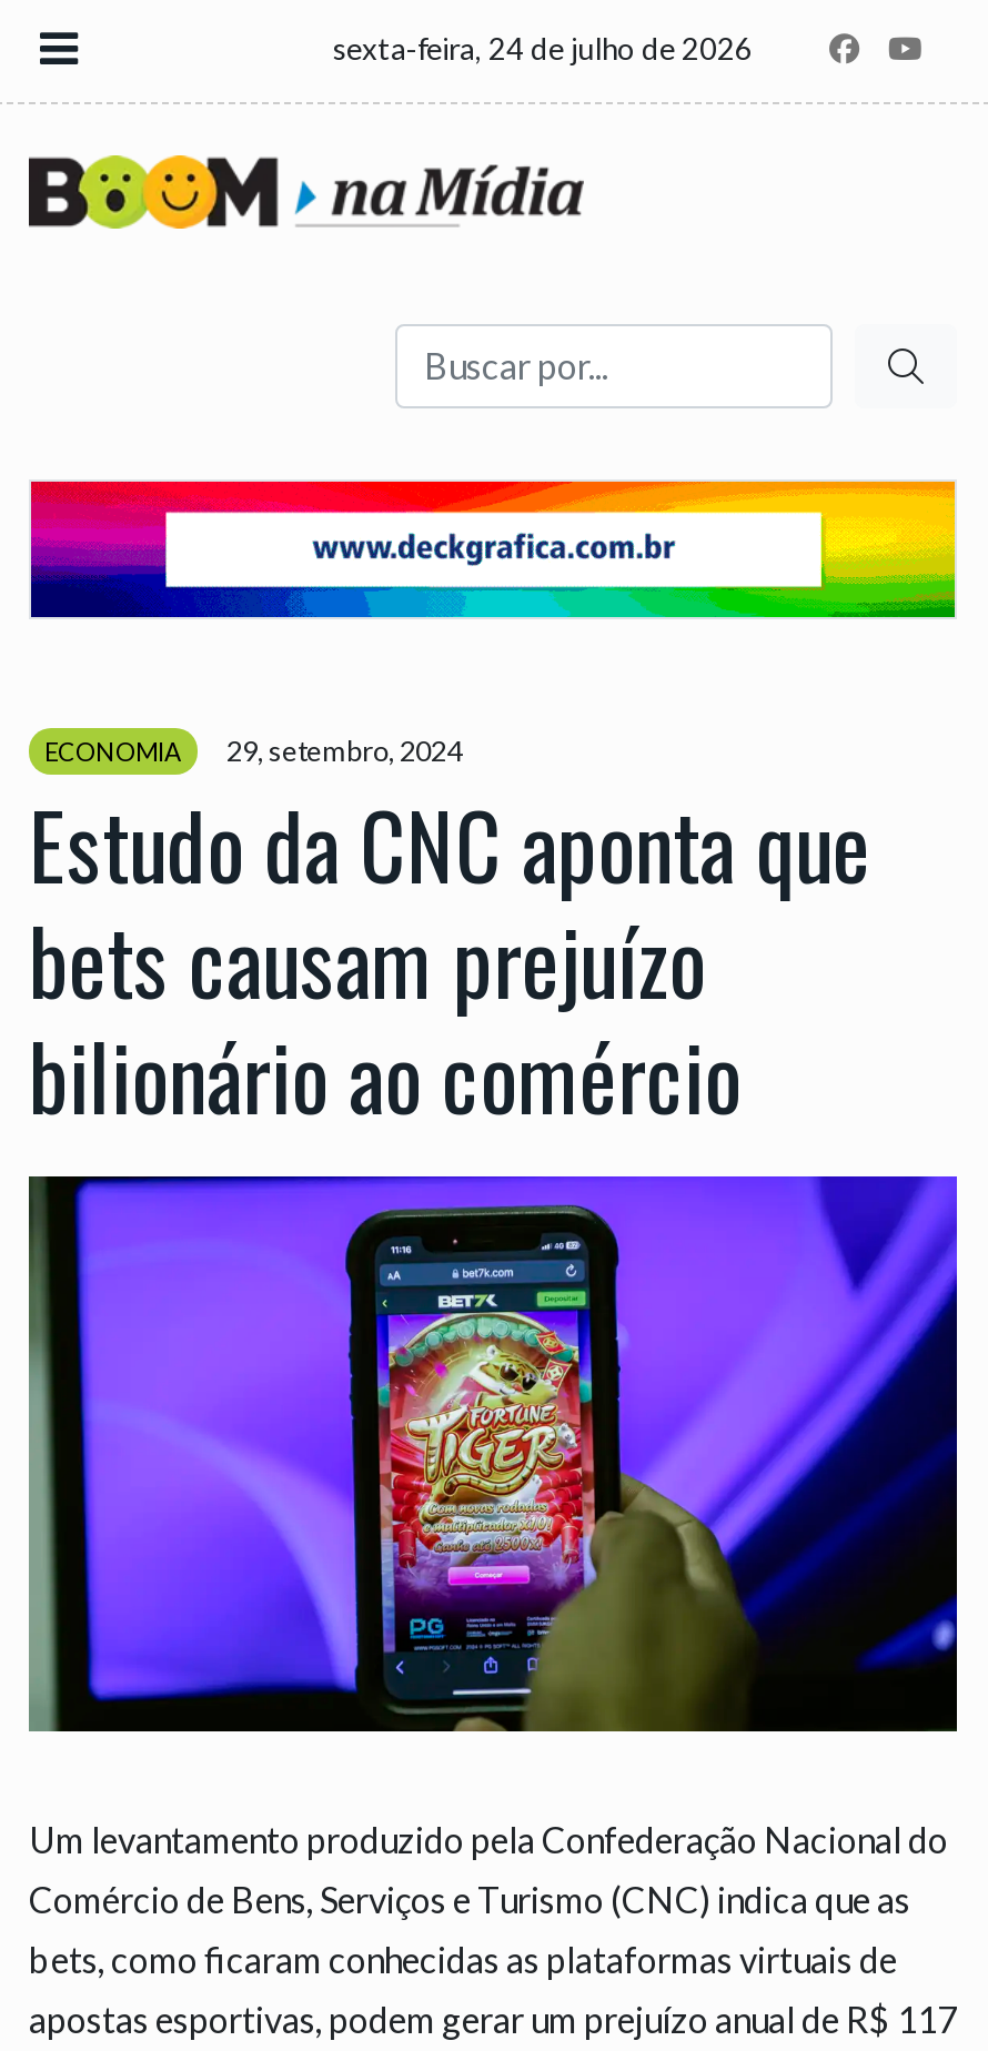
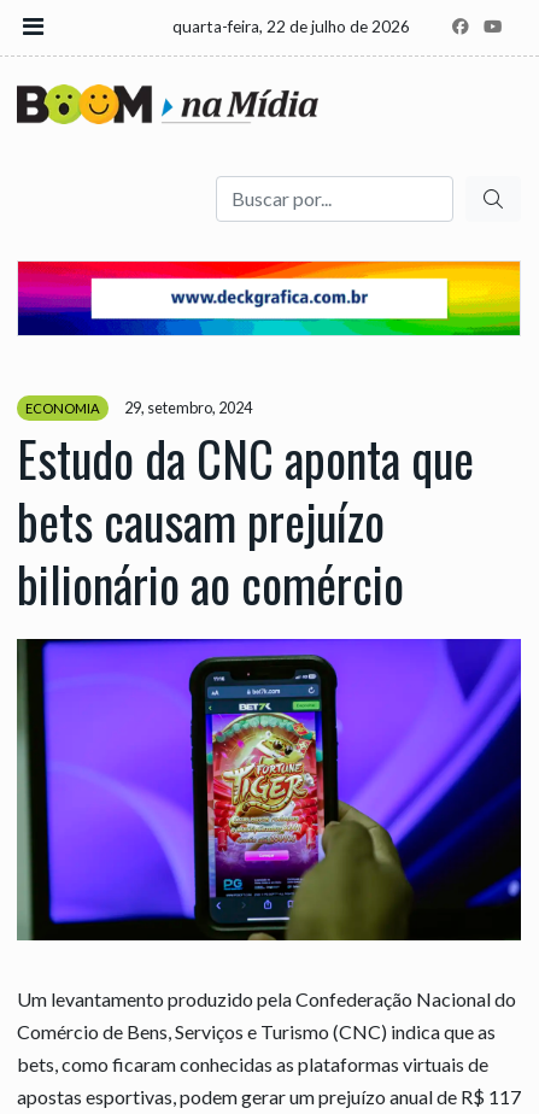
- sexta-feira, 24 de julho de 2026
+ quarta-feira, 22 de julho de 2026
